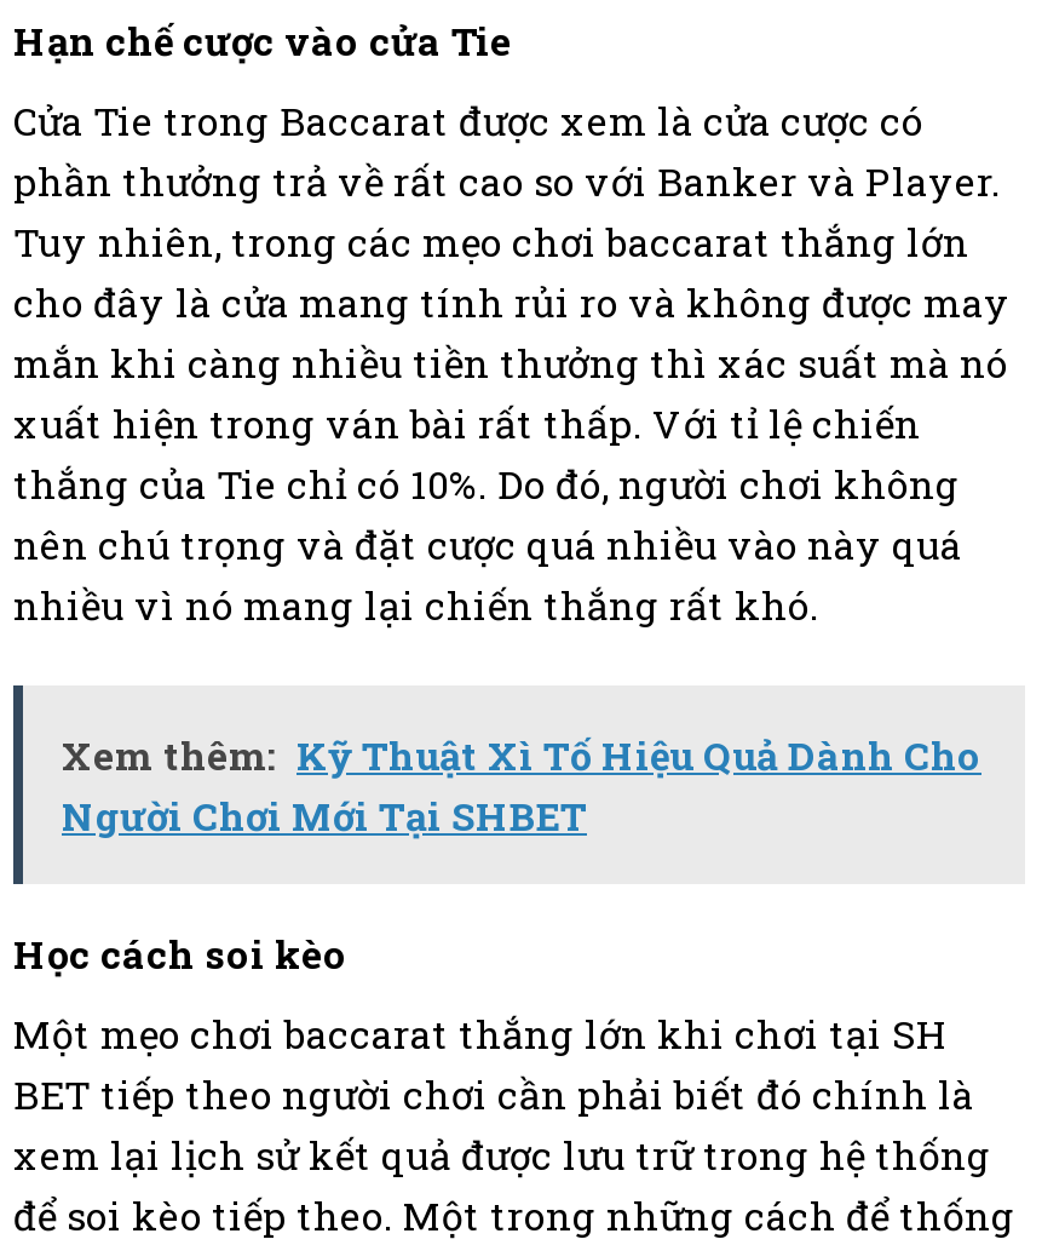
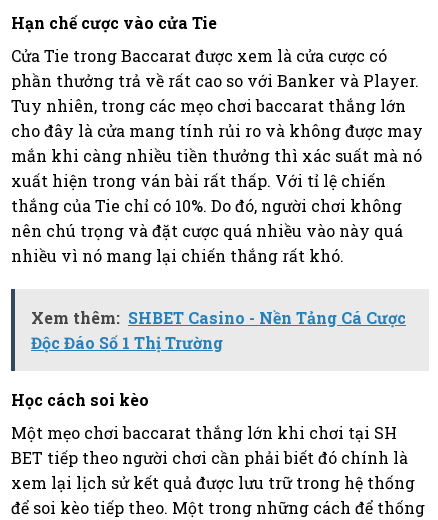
- Xem thêm: Kỹ Thuật Xì Tố Hiệu Quả Dành Cho
- Người Chơi Mới Tại SHBET
+ Xem thêm: SHBET Casino - Nền Tảng Cá Cược
+ Độc Đáo Số 1 Thị Trường
